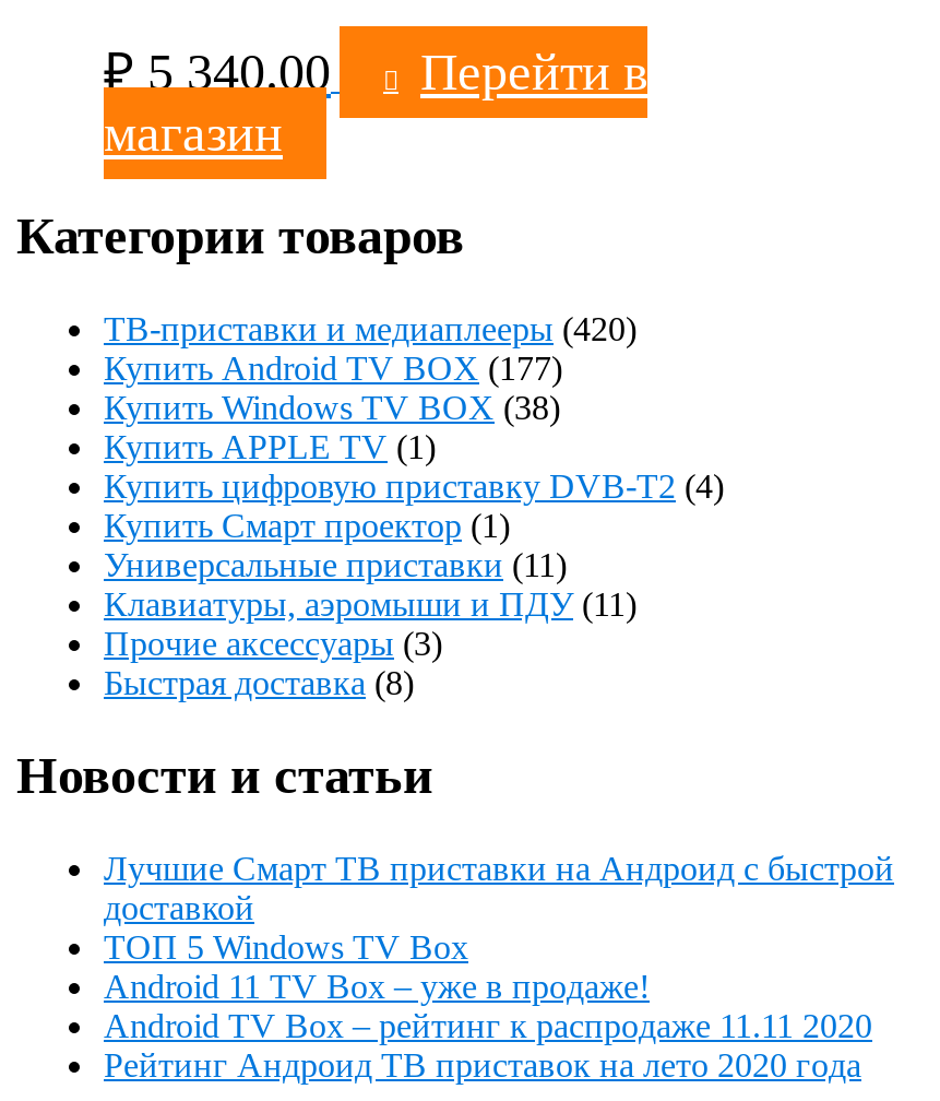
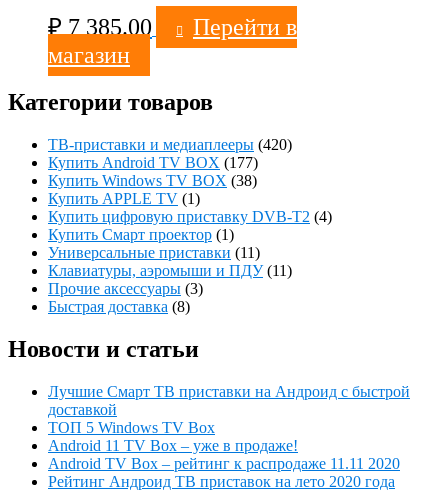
- ₽ 5 340.00 Перейти в
+ ₽ 7 385.00 Перейти в
